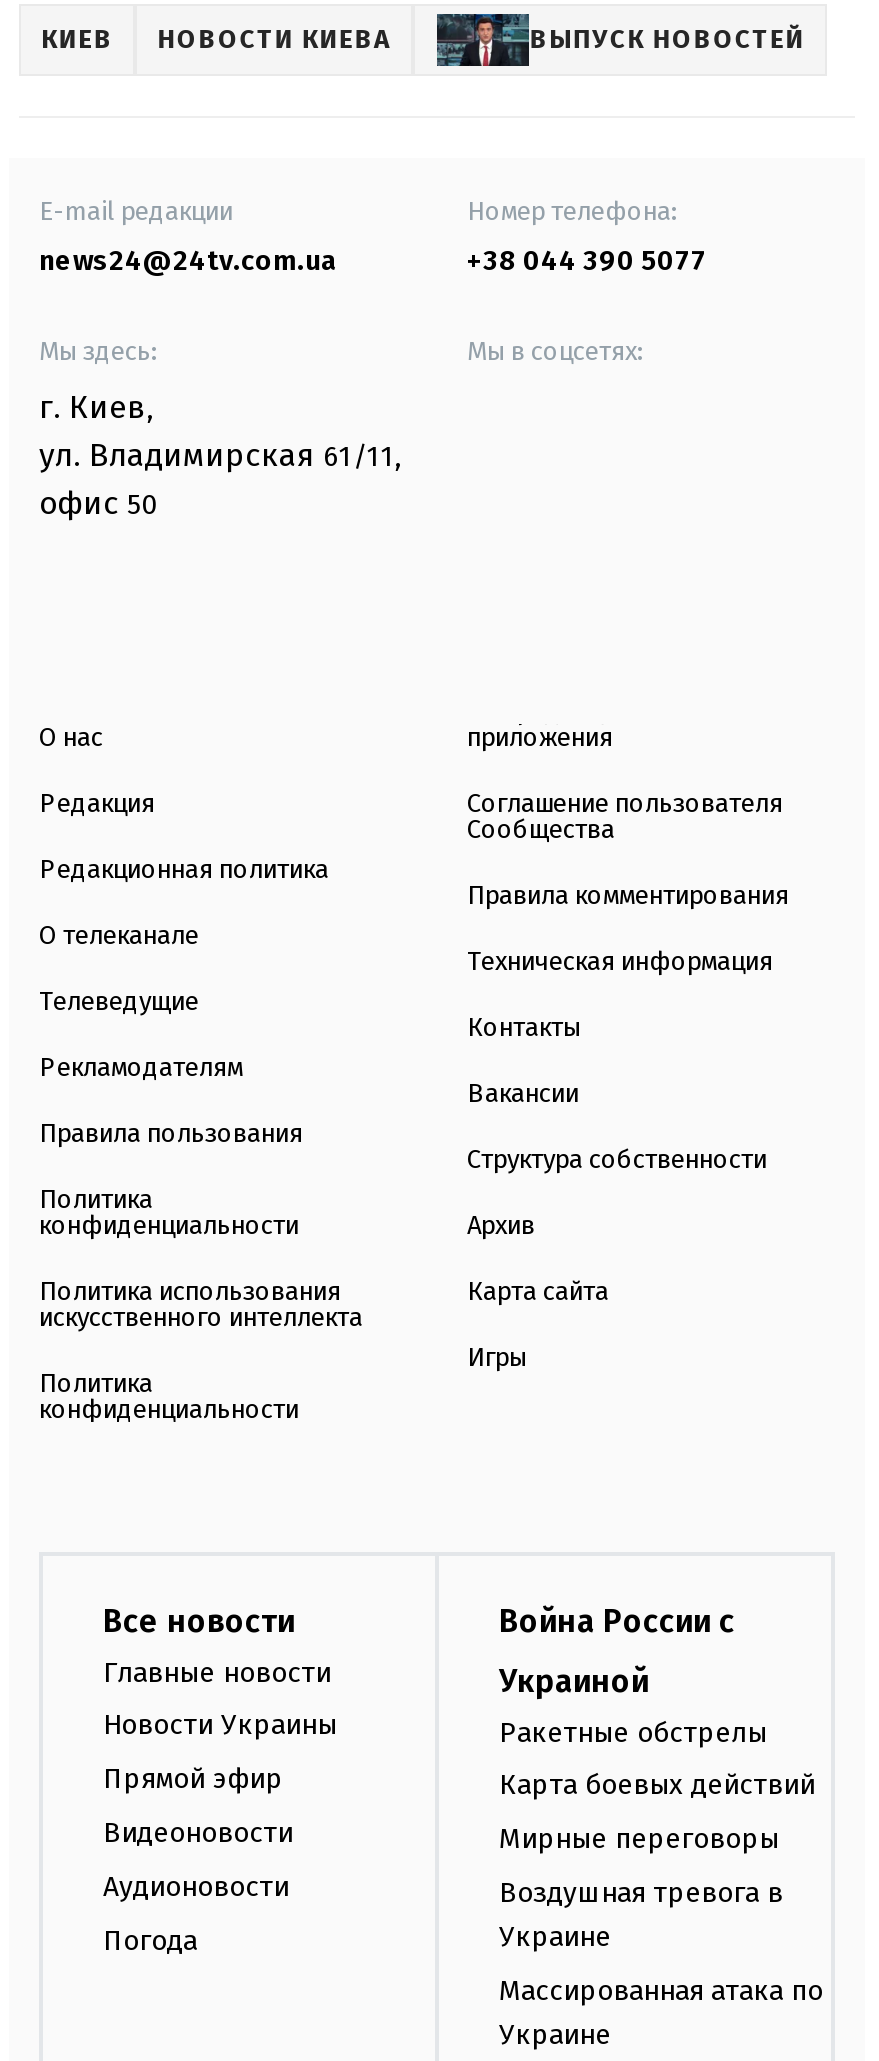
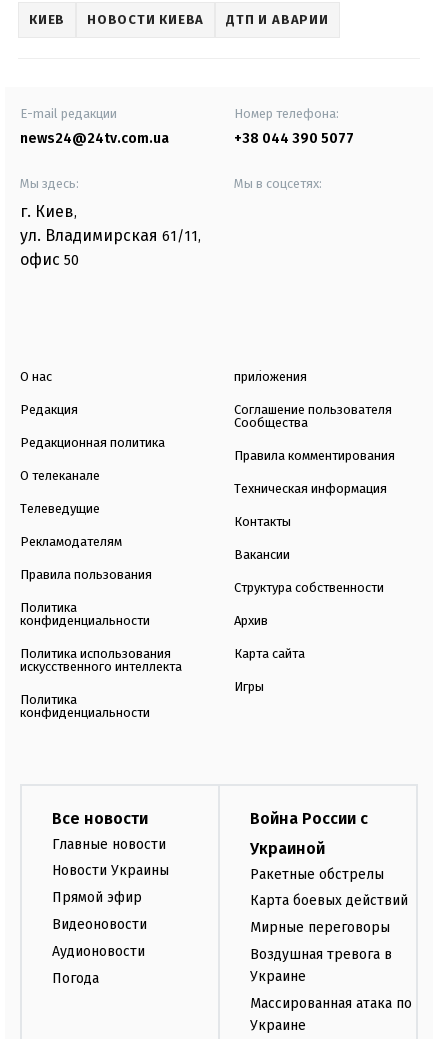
- ВЫПУСК НОВОСТЕЙ
+ ДТП И АВАРИИ
